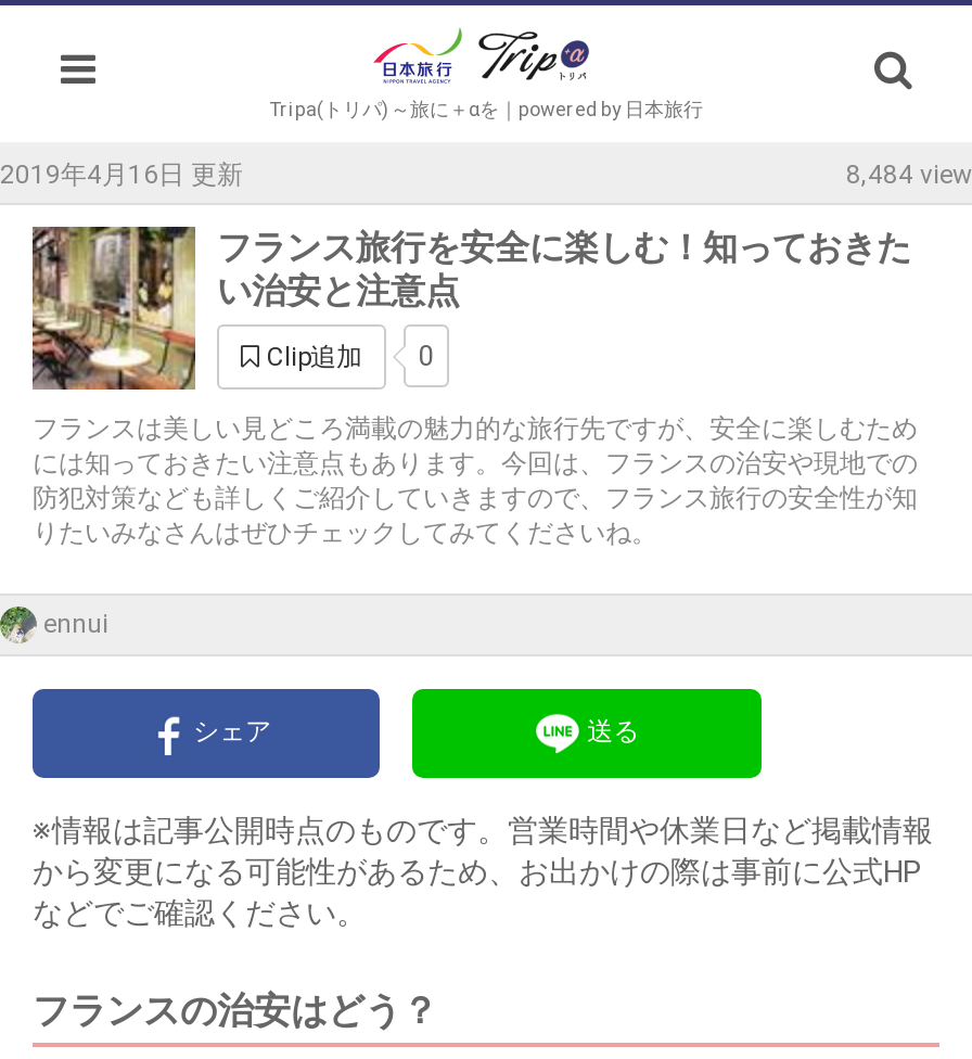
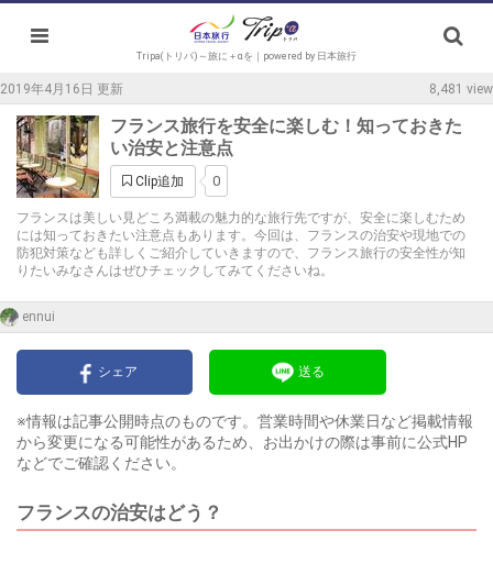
- 8,484 view
+ 8,481 view
